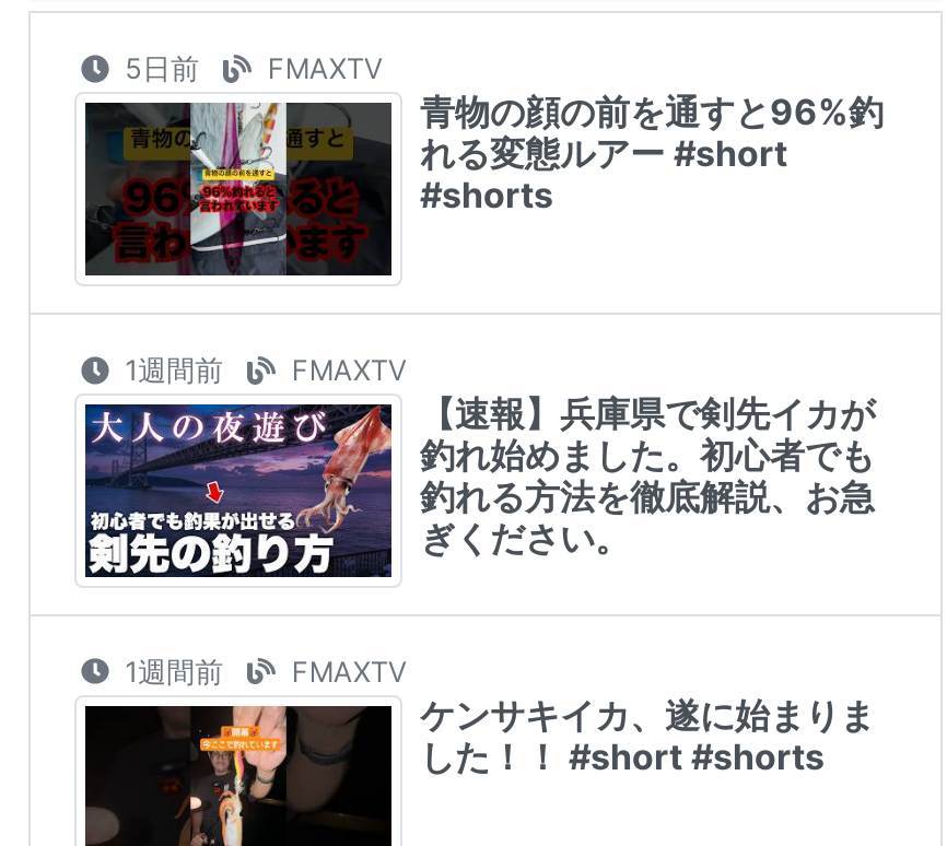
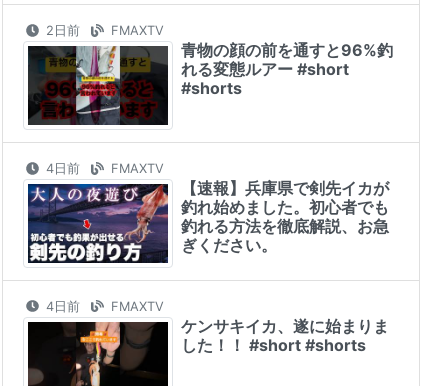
- 5日前 FMAXTV
+ 2日前 FMAXTV

- 1週間前 FMAXTV
+ 4日前 FMAXTV

- 1週間前 FMAXTV
+ 4日前 FMAXTV
